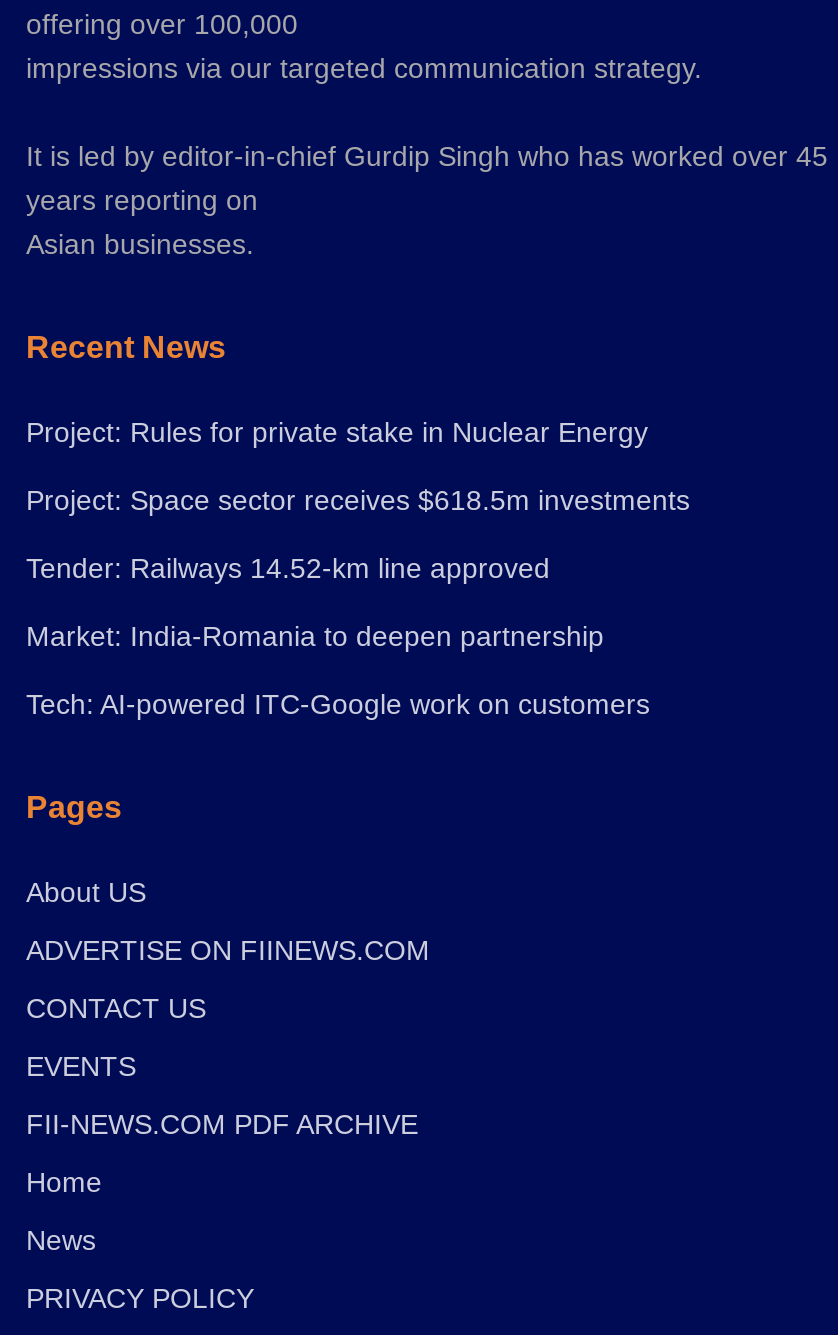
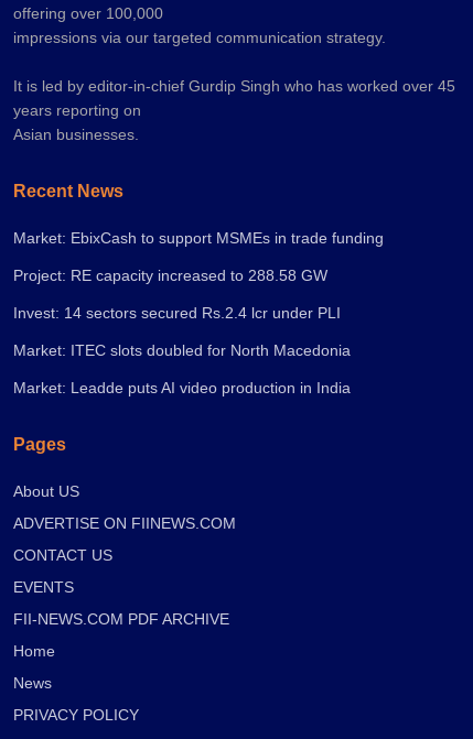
- Project: Rules for private stake in Nuclear Energy
+ Market: EbixCash to support MSMEs in trade funding

- Project: Space sector receives $618.5m investments
+ Project: RE capacity increased to 288.58 GW

- Tender: Railways 14.52-km line approved
+ Invest: 14 sectors secured Rs.2.4 lcr under PLI

- Market: India-Romania to deepen partnership
+ Market: ITEC slots doubled for North Macedonia

- Tech: AI-powered ITC-Google work on customers
+ Market: Leadde puts AI video production in India
